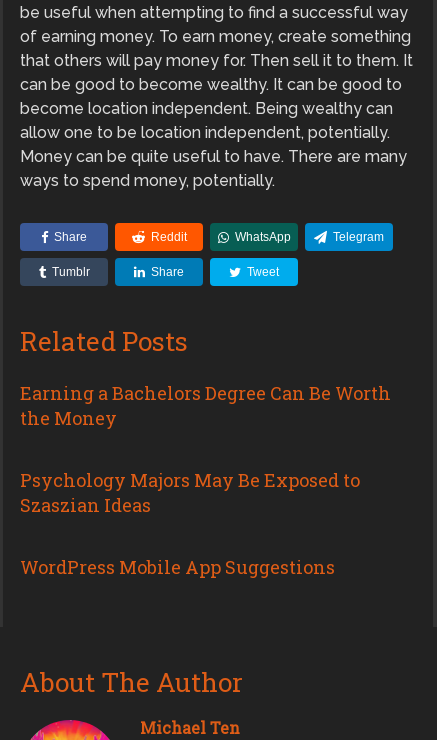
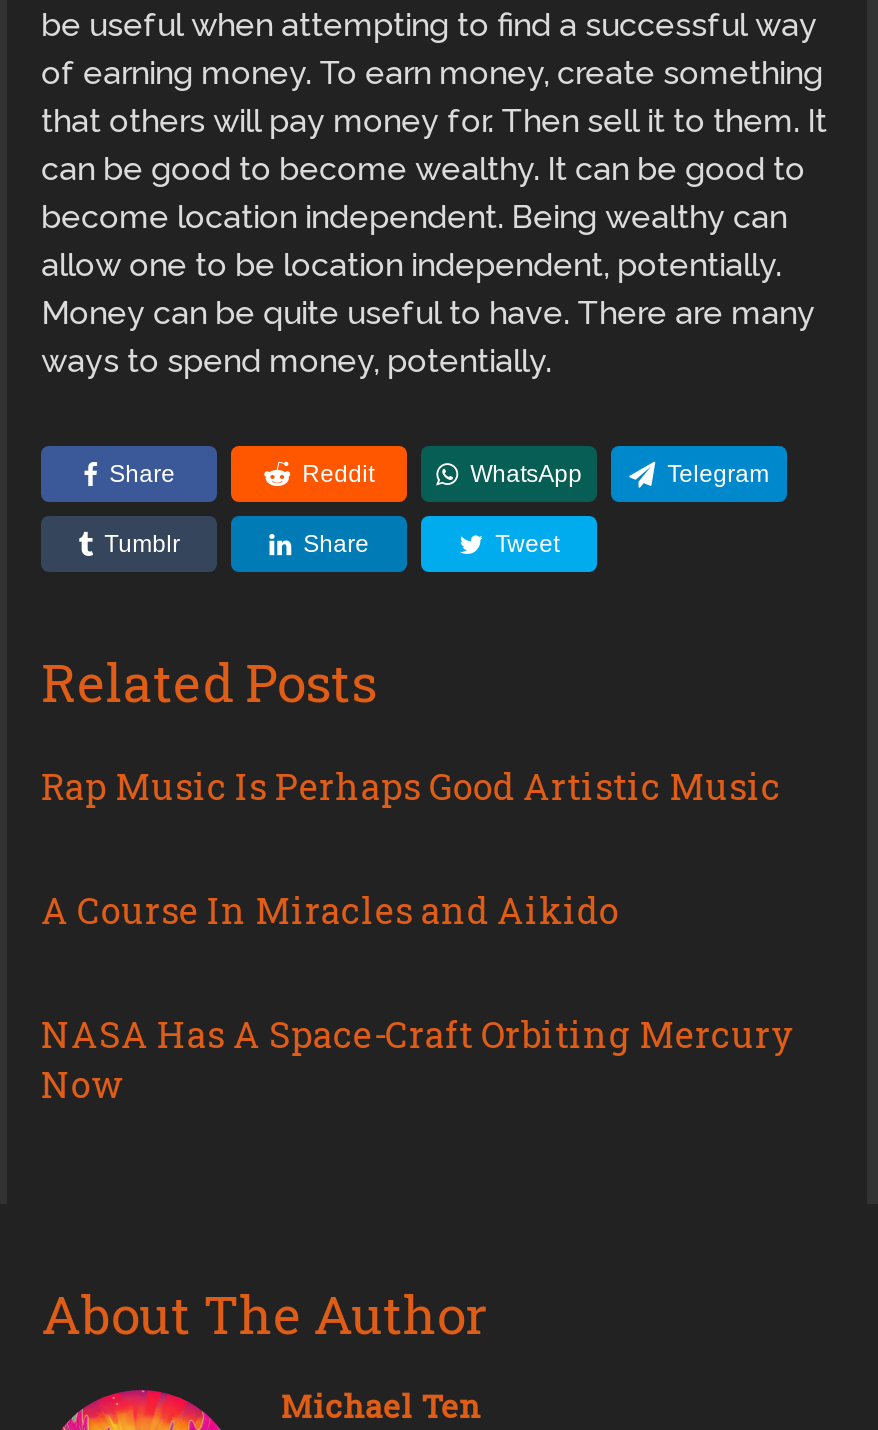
- Earning a Bachelors Degree Can Be Worth
- the Money
+ Rap Music Is Perhaps Good Artistic Music

- Psychology Majors May Be Exposed to
- Szaszian Ideas
+ A Course In Miracles and Aikido

- WordPress Mobile App Suggestions
+ NASA Has A Space-Craft Orbiting Mercury
+ Now
